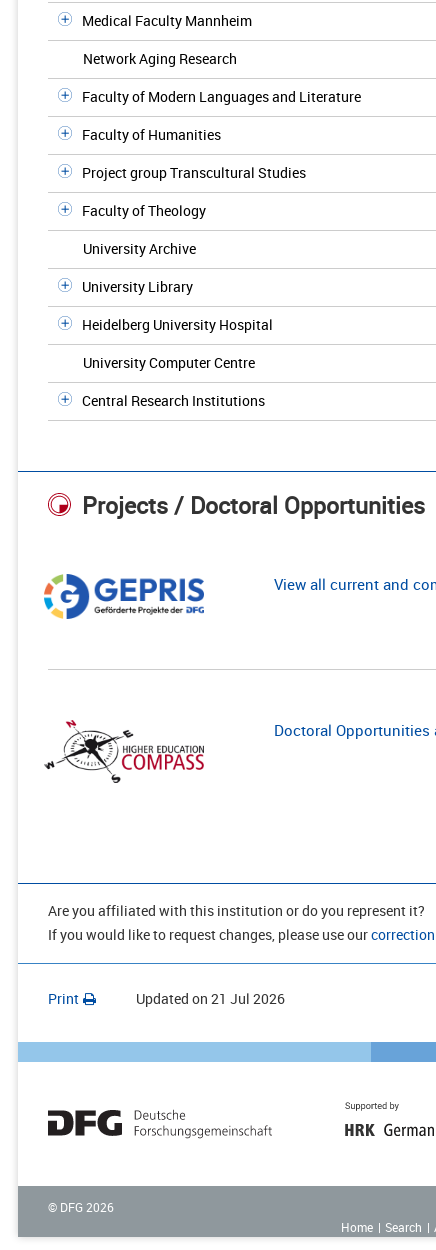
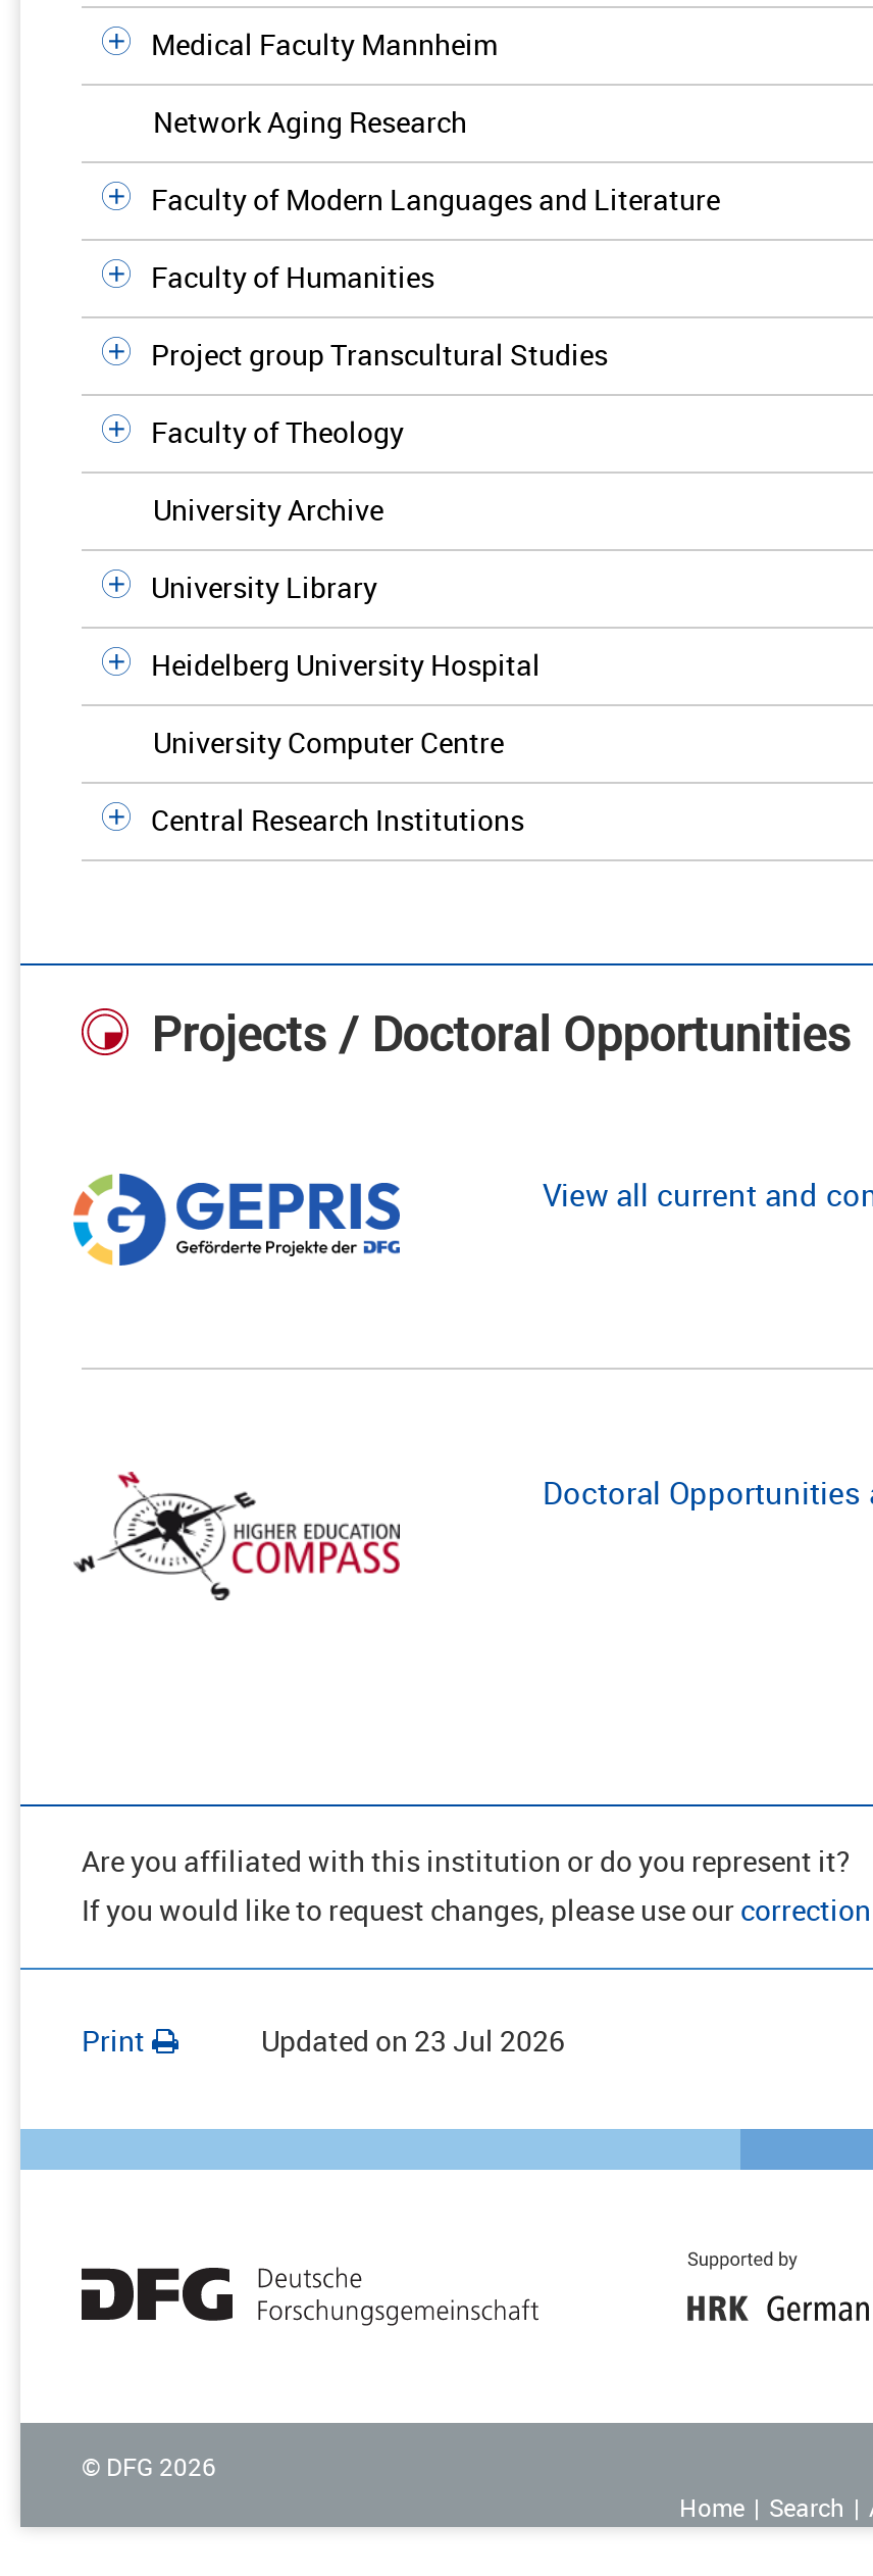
- Updated on 21 Jul 2026
+ Updated on 23 Jul 2026
